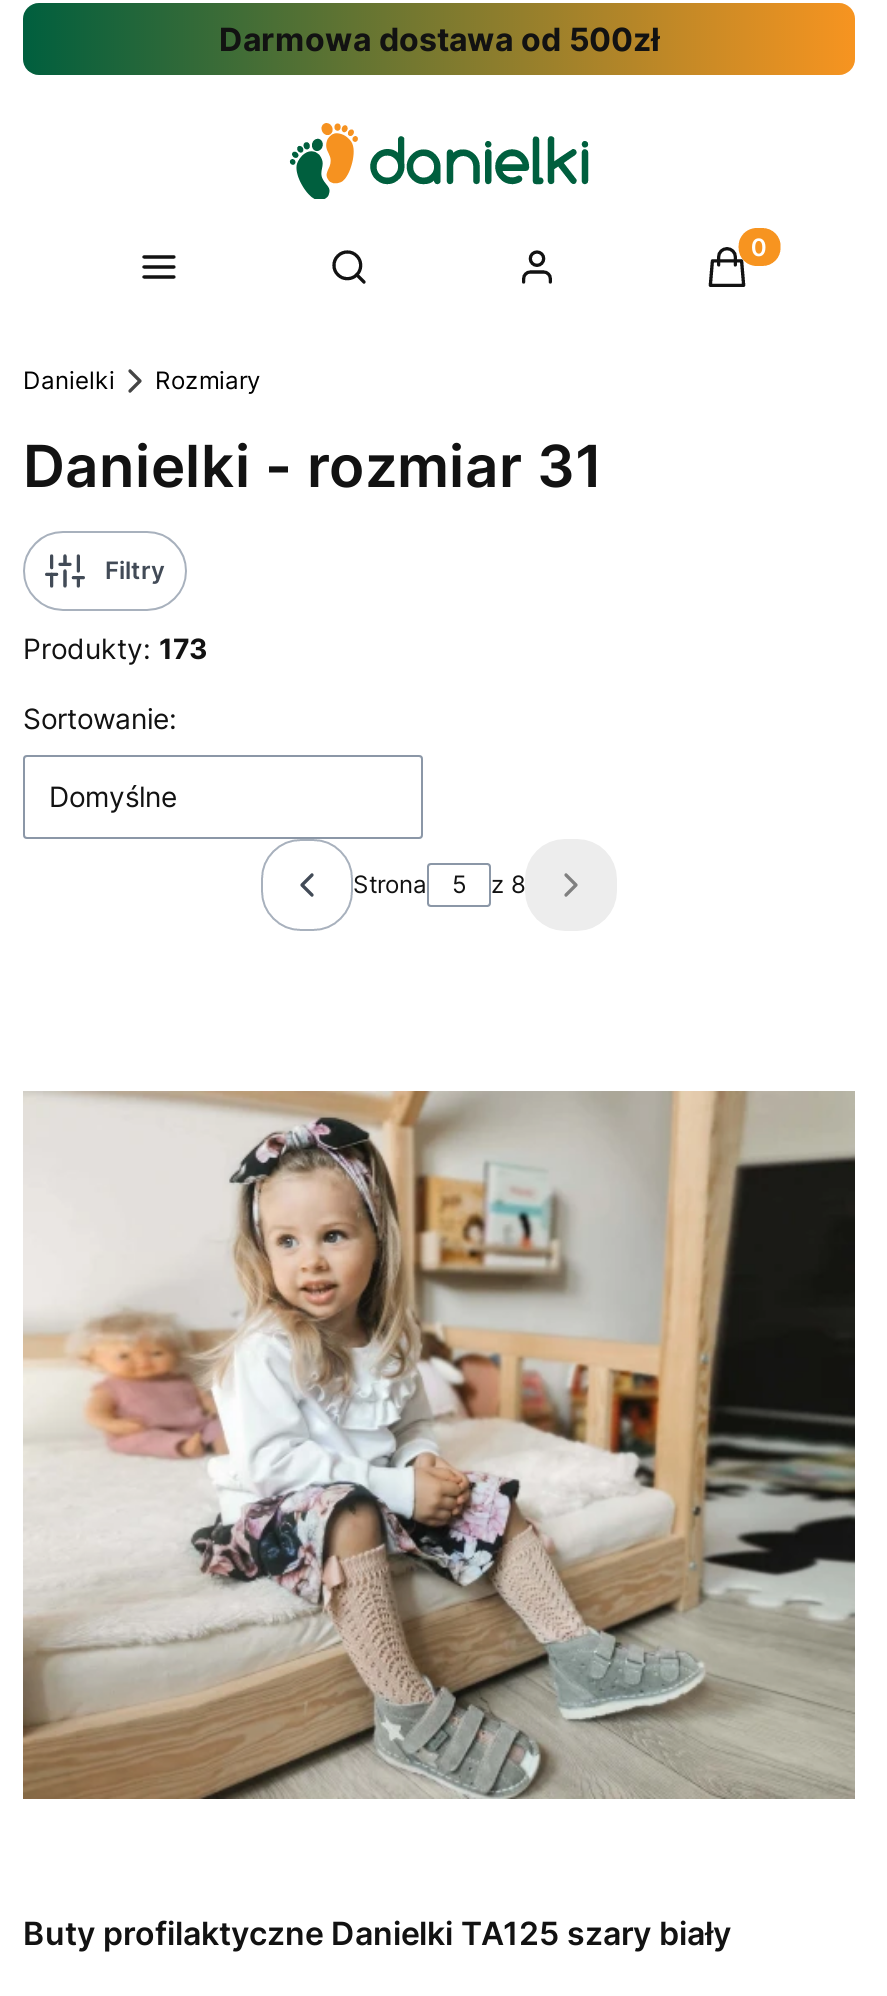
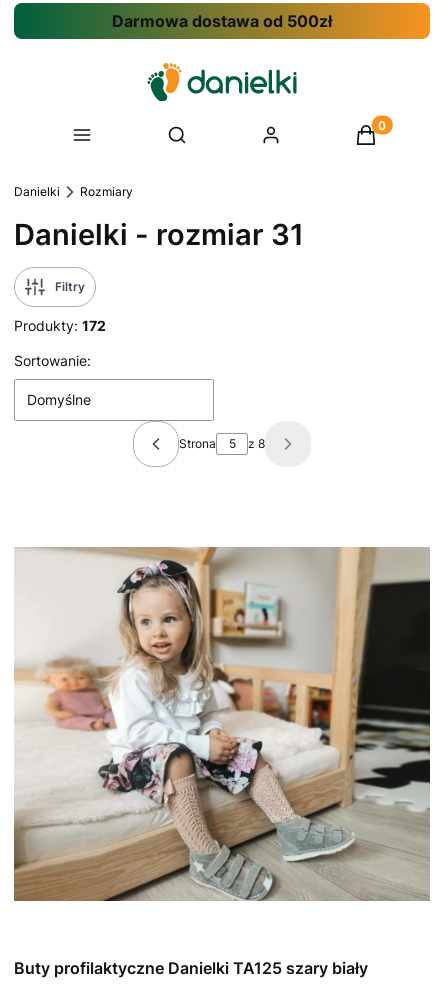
- Produkty: 173
+ Produkty: 172
